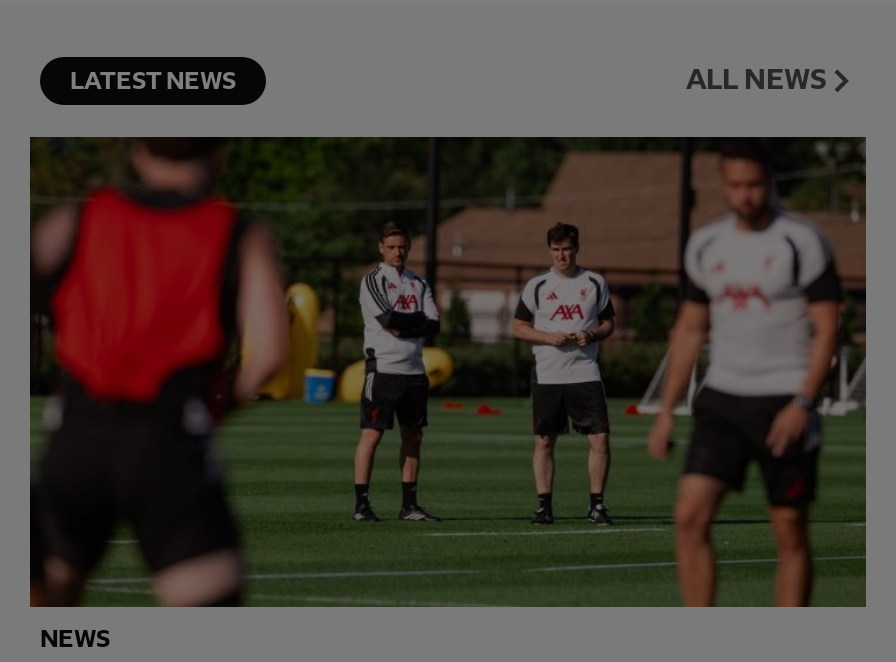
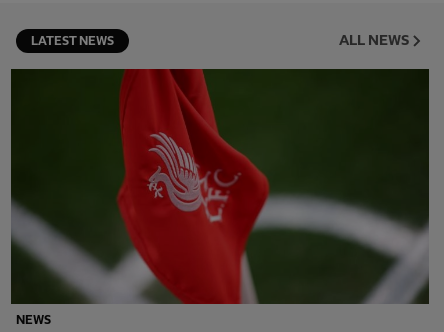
- [image]
+ [image]
